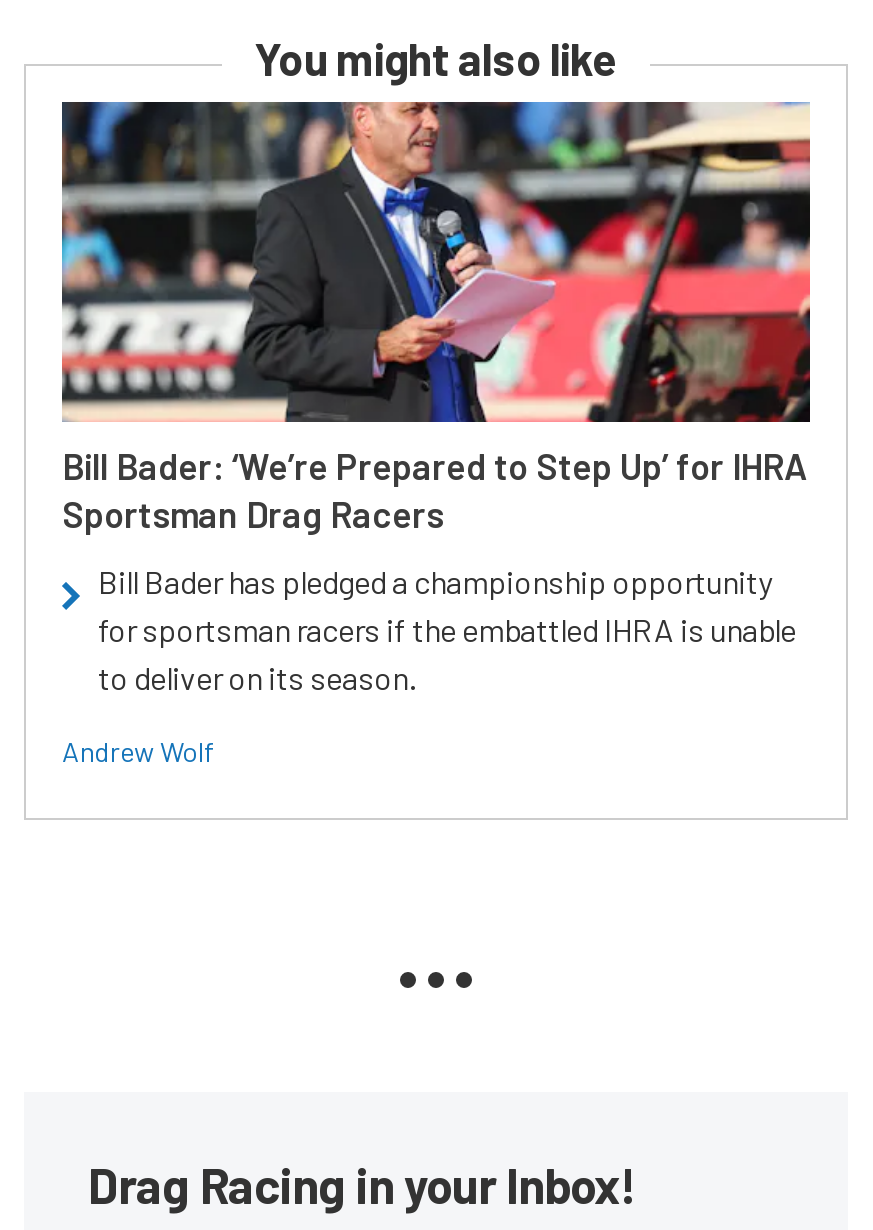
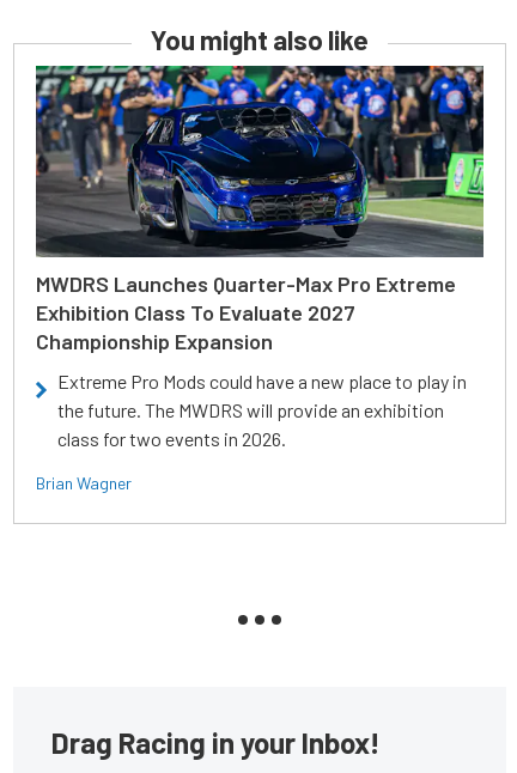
- [image]
- Bill Bader: ‘We’re Prepared to Step Up’ for IHRA
- Sportsman Drag Racers
+ [image]
+ MWDRS Launches Quarter-Max Pro Extreme
+ Exhibition Class To Evaluate 2027
+ Championship Expansion

- Bill Bader has pledged a championship opportunity
- for sportsman racers if the embattled IHRA is unable
- to deliver on its season.
+ Extreme Pro Mods could have a new place to play in
+ the future. The MWDRS will provide an exhibition
+ class for two events in 2026.

- Andrew Wolf
+ Brian Wagner
